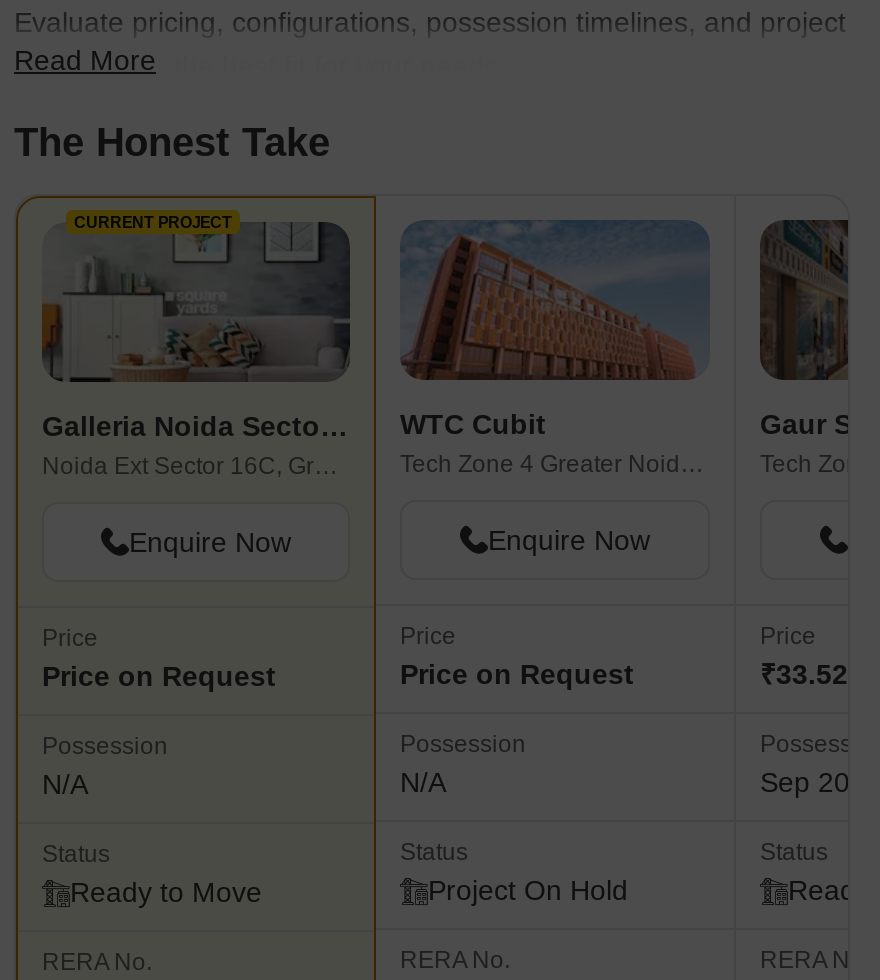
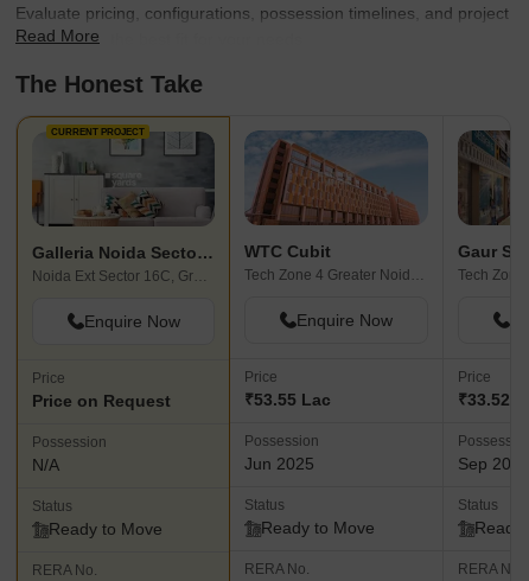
- Price on Request
+ ₹53.55 Lac

- N/A
+ Jun 2025

- Project On Hold
+ Ready to Move
